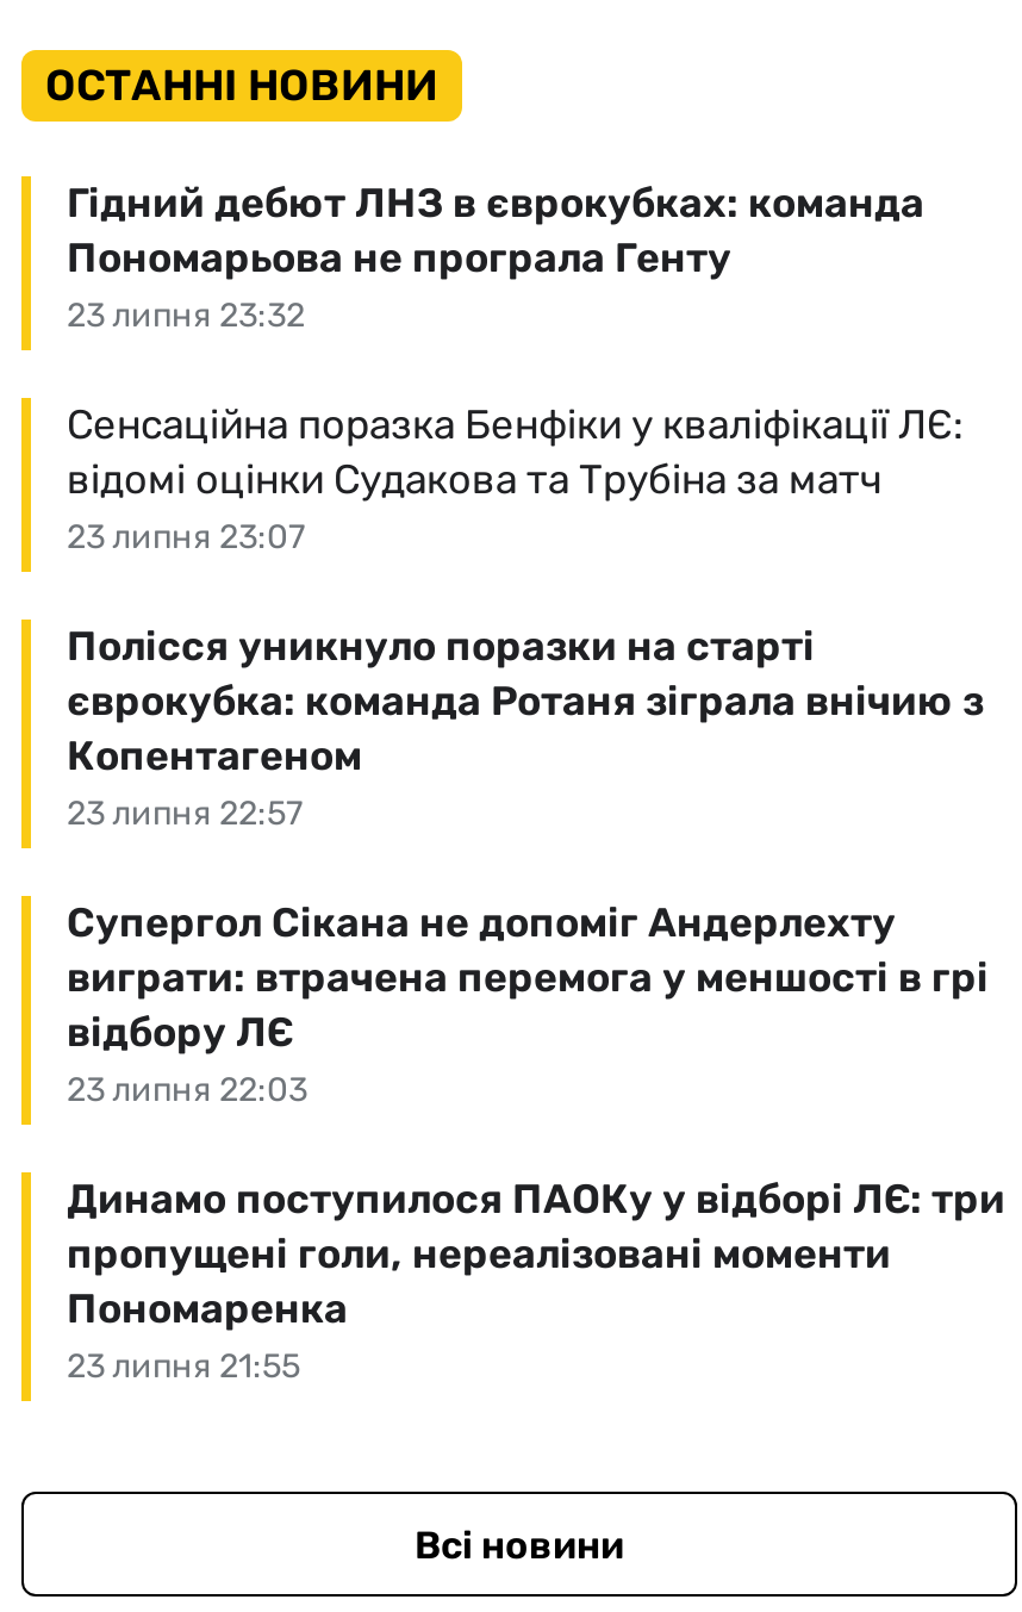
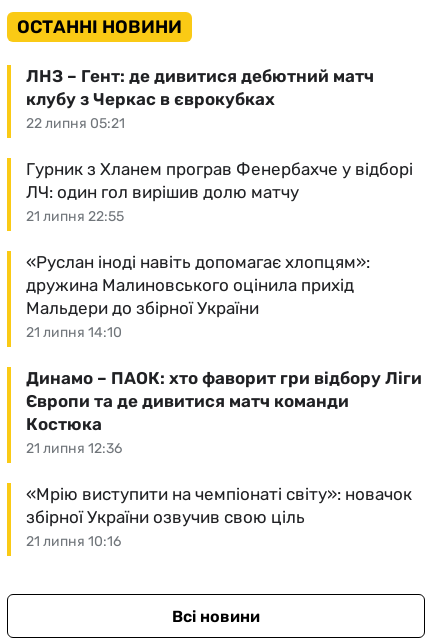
- Гідний дебют ЛНЗ в єврокубках: команда
- Пономарьова не програла Генту
+ ЛНЗ – Гент: де дивитися дебютний матч
+ клубу з Черкас в єврокубках

- 23 липня 23:32
+ 22 липня 05:21

- Сенсаційна поразка Бенфіки у кваліфікації ЛЄ:
- відомі оцінки Судакова та Трубіна за матч
+ Гурник з Хланем програв Фенербахче у відборі
+ ЛЧ: один гол вирішив долю матчу

- 23 липня 23:07
+ 21 липня 22:55

- Полісся уникнуло поразки на старті
- єврокубка: команда Ротаня зіграла внічию з
- Копентагеном
+ «Руслан іноді навіть допомагає хлопцям»:
+ дружина Малиновського оцінила прихід
+ Мальдери до збірної України

- 23 липня 22:57
+ 21 липня 14:10

- Супергол Сікана не допоміг Андерлехту
- виграти: втрачена перемога у меншості в грі
- відбору ЛЄ
+ Динамо – ПАОК: хто фаворит гри відбору Ліги
+ Європи та де дивитися матч команди
+ Костюка

- 23 липня 22:03
+ 21 липня 12:36

- Динамо поступилося ПАОКу у відборі ЛЄ: три
- пропущені голи, нереалізовані моменти
- Пономаренка
+ «Мрію виступити на чемпіонаті світу»: новачок
+ збірної України озвучив свою ціль

- 23 липня 21:55
+ 21 липня 10:16
